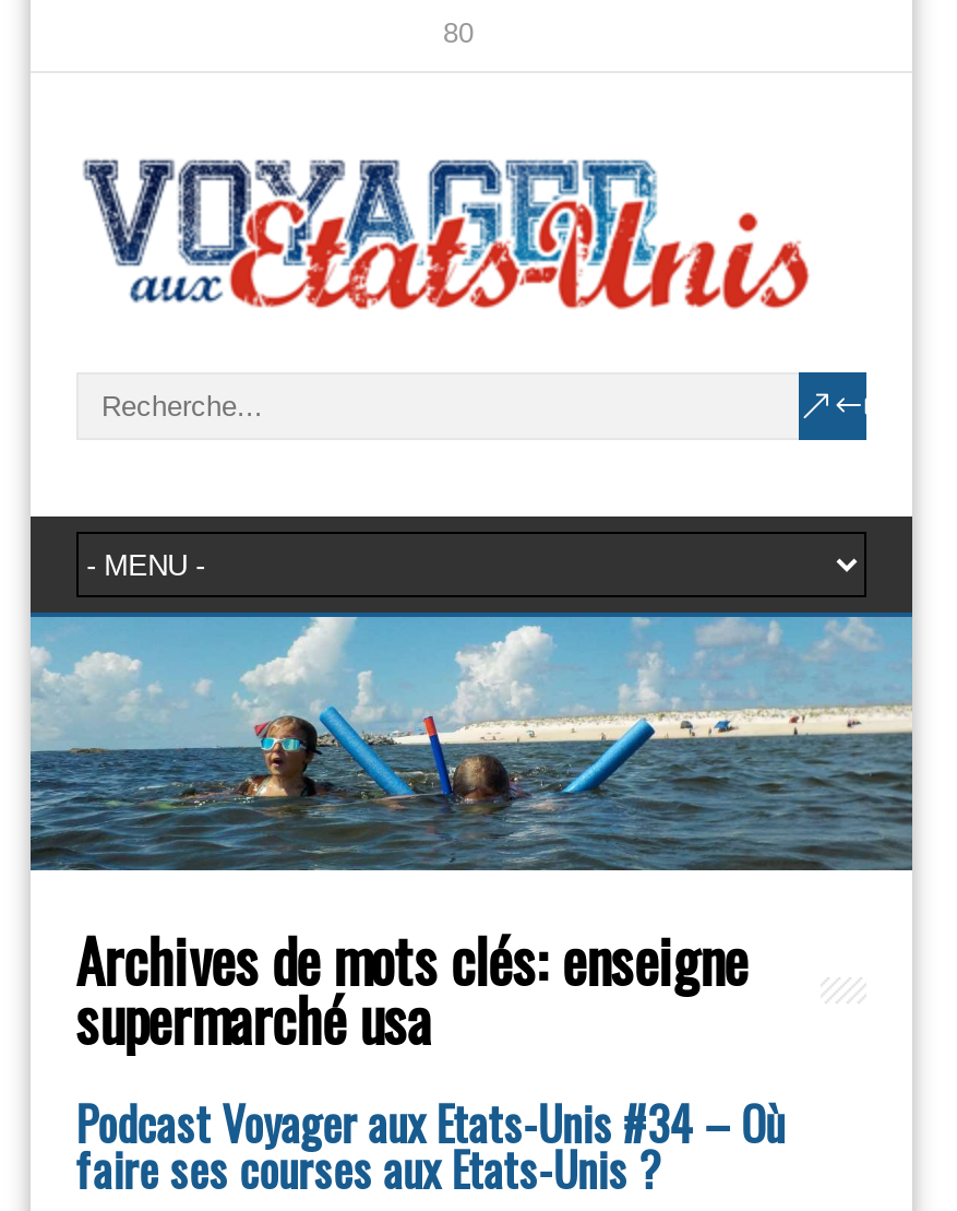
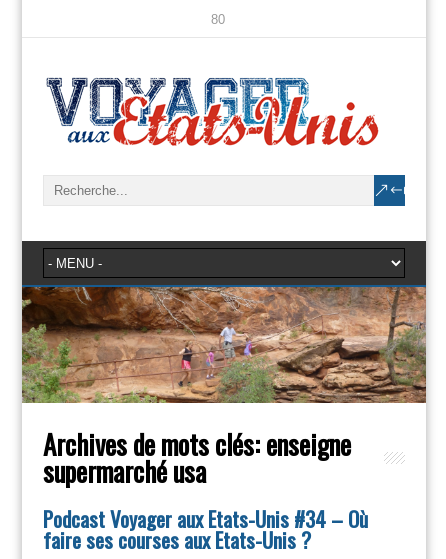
- [image]
+ [image]
